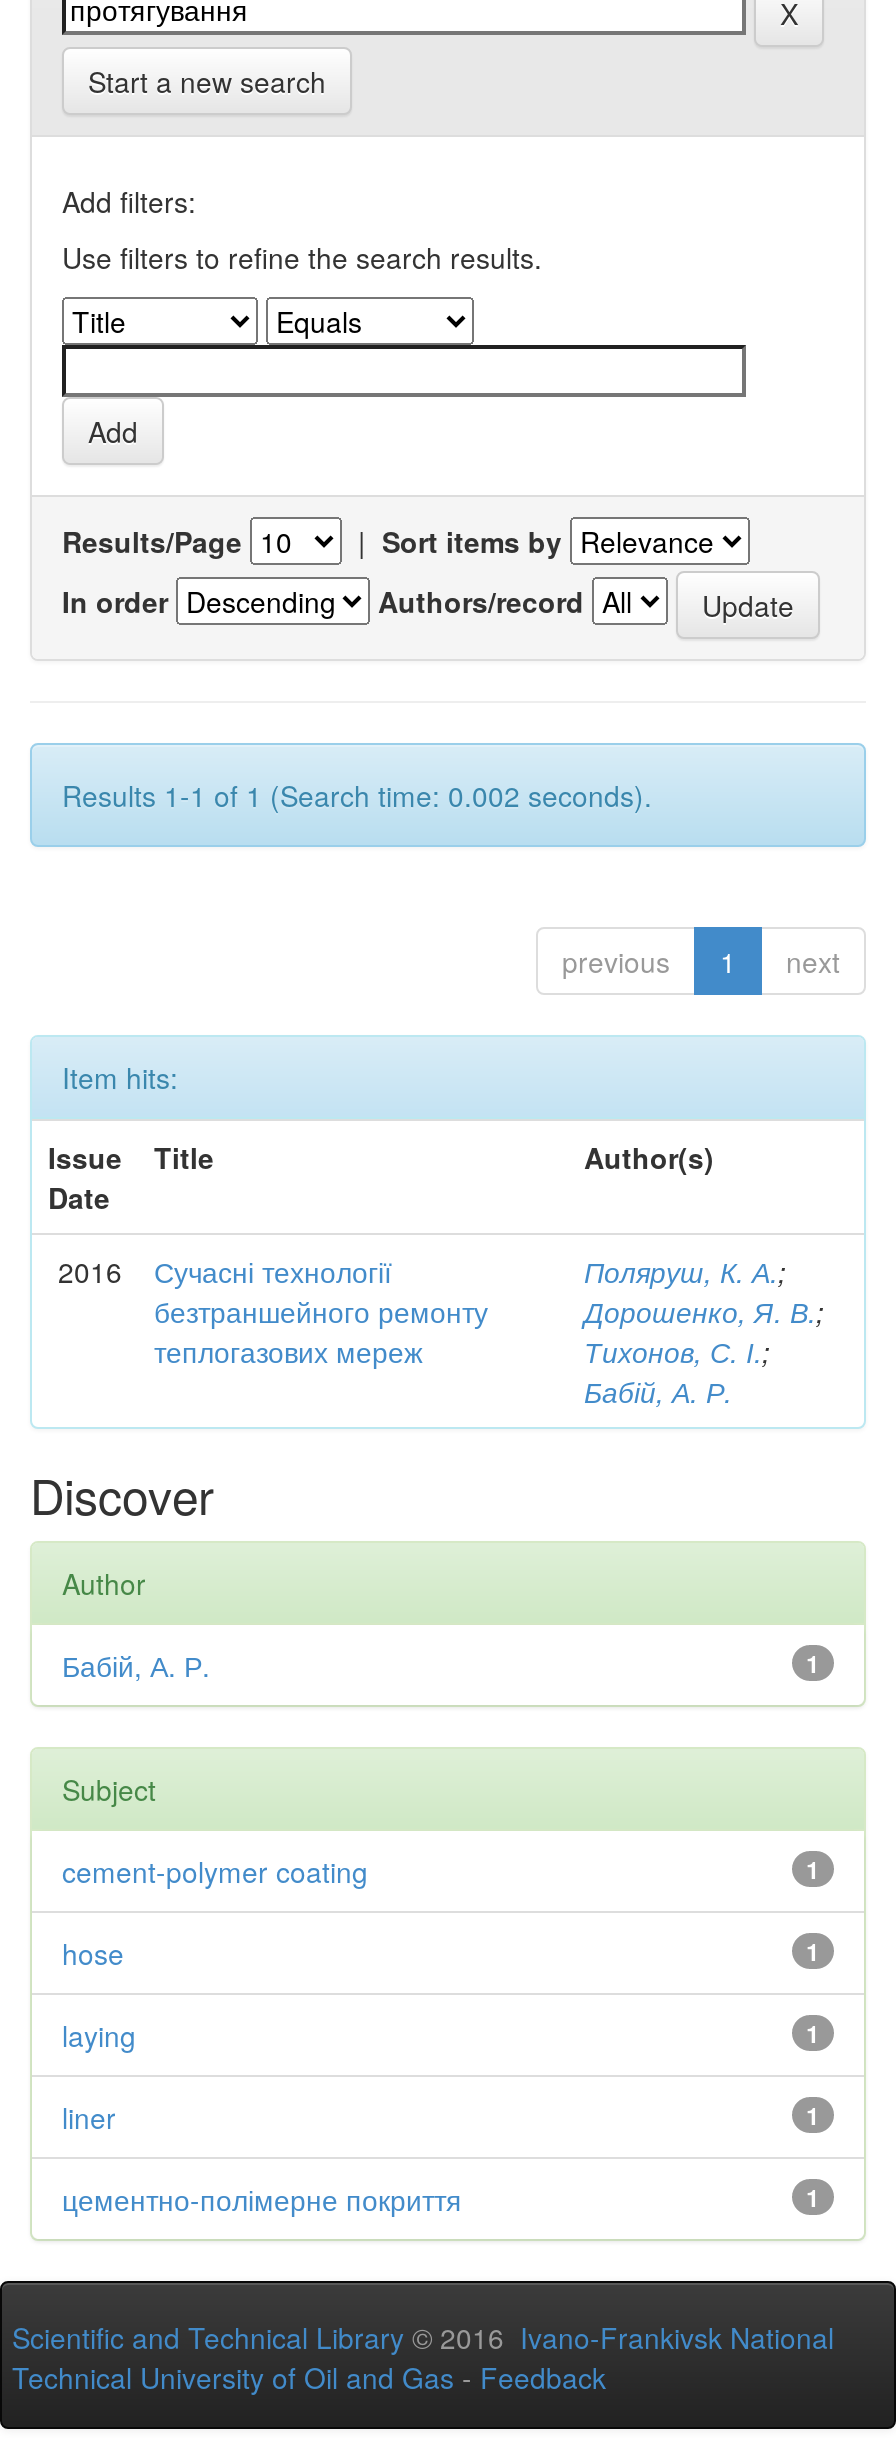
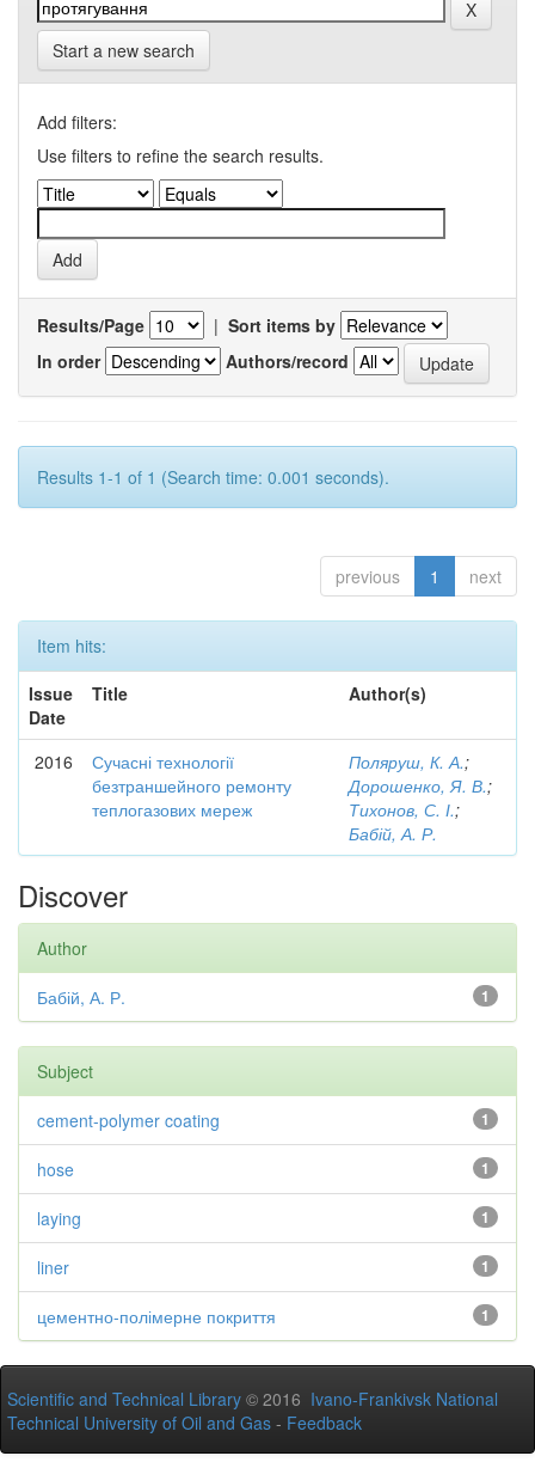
- Results 1-1 of 1 (Search time: 0.002 seconds).
+ Results 1-1 of 1 (Search time: 0.001 seconds).
